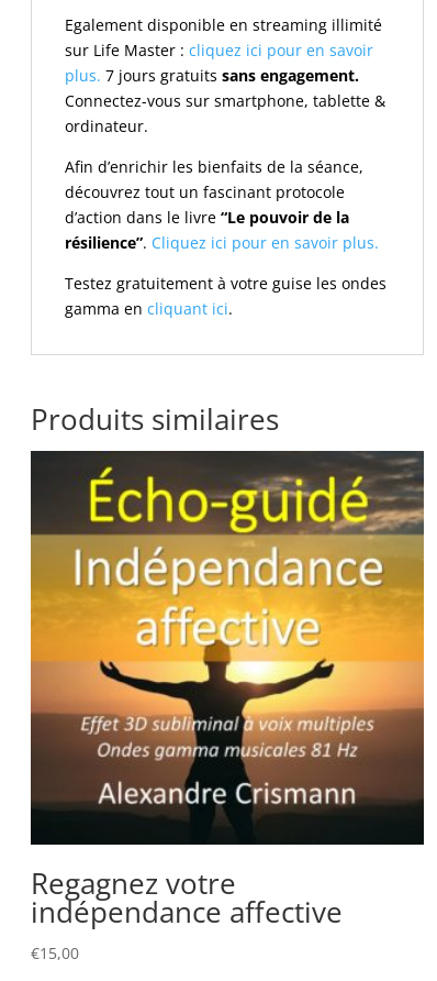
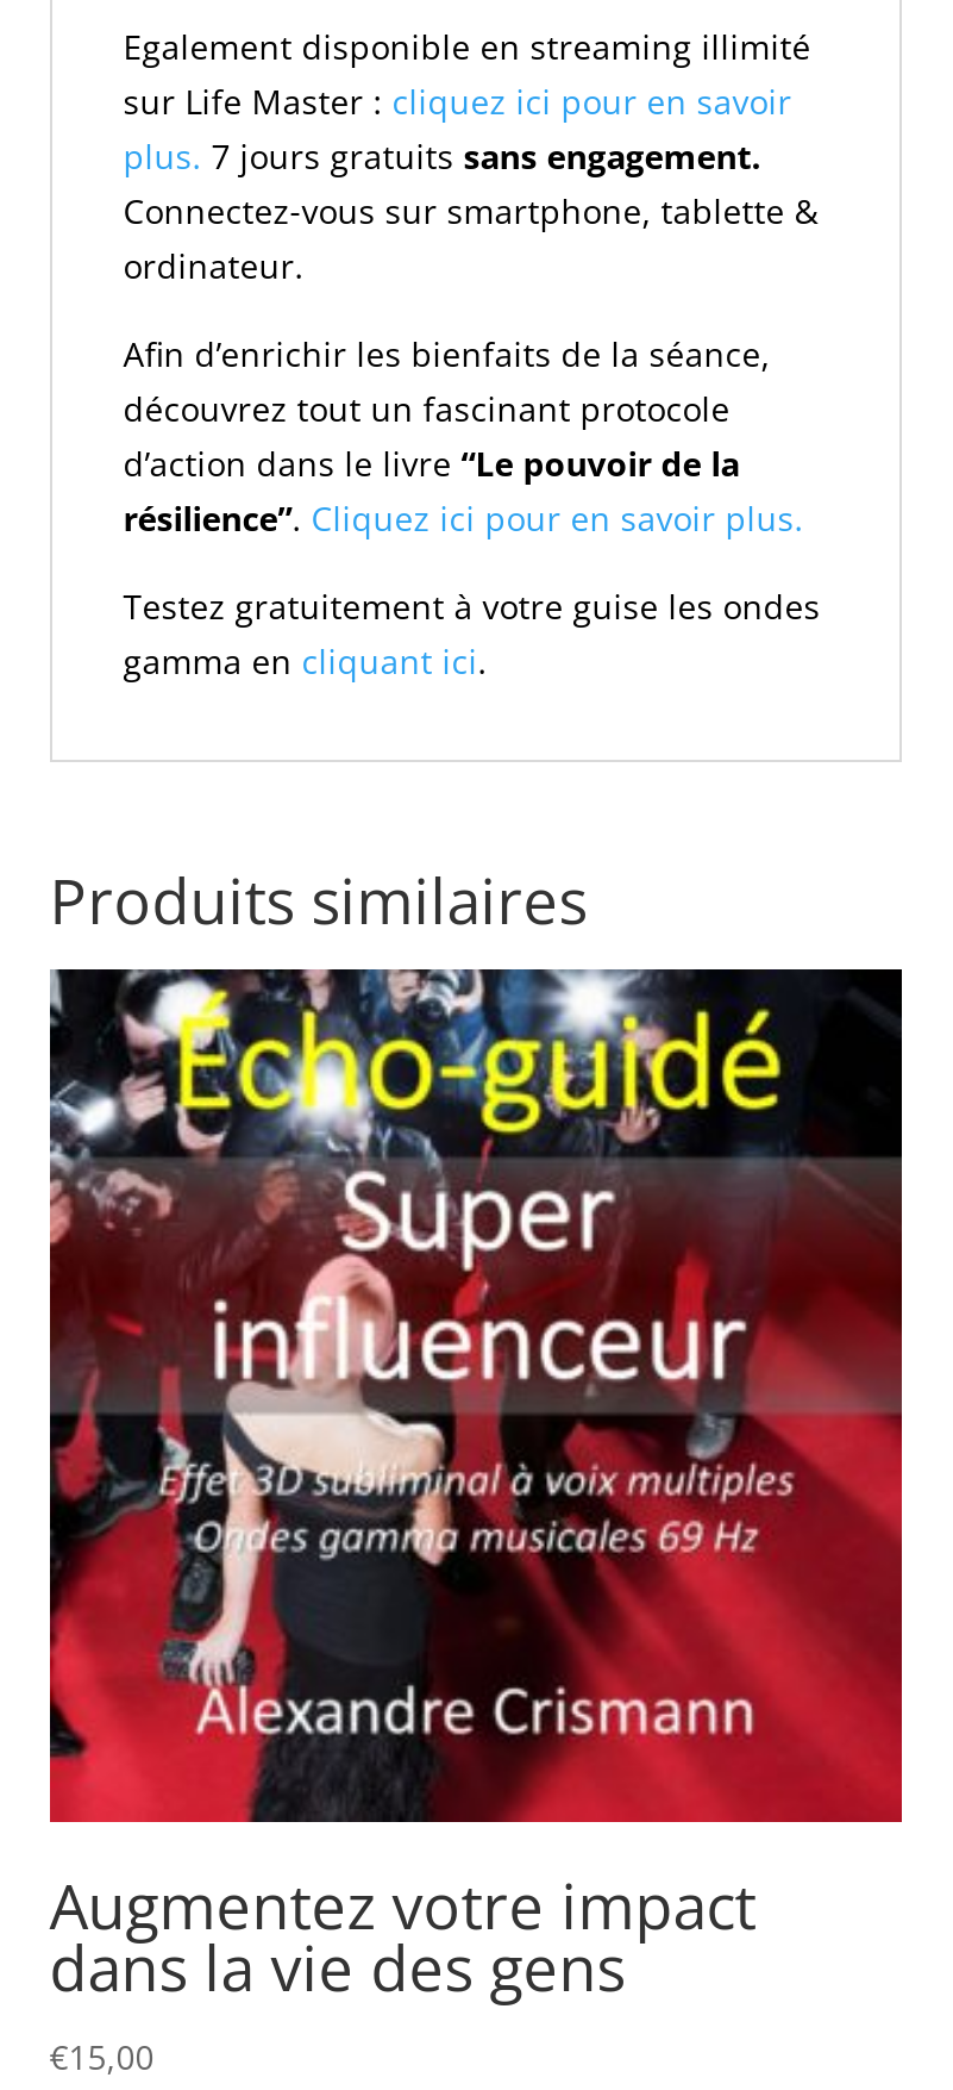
- [image]
- Regagnez votre
- indépendance affective
+ [image]
+ Augmentez votre impact
+ dans la vie des gens
